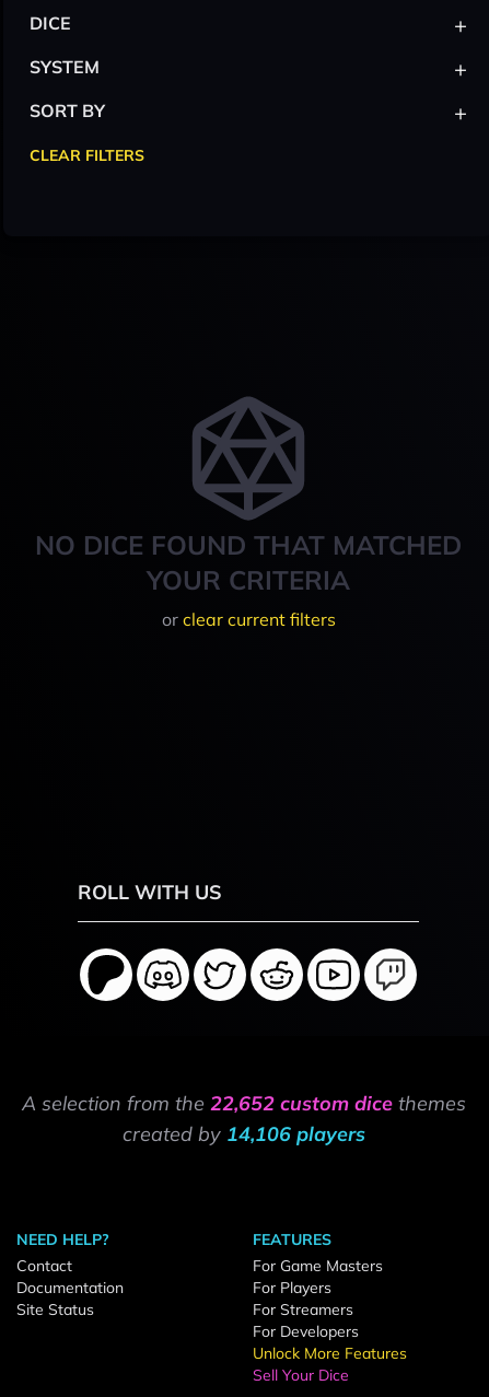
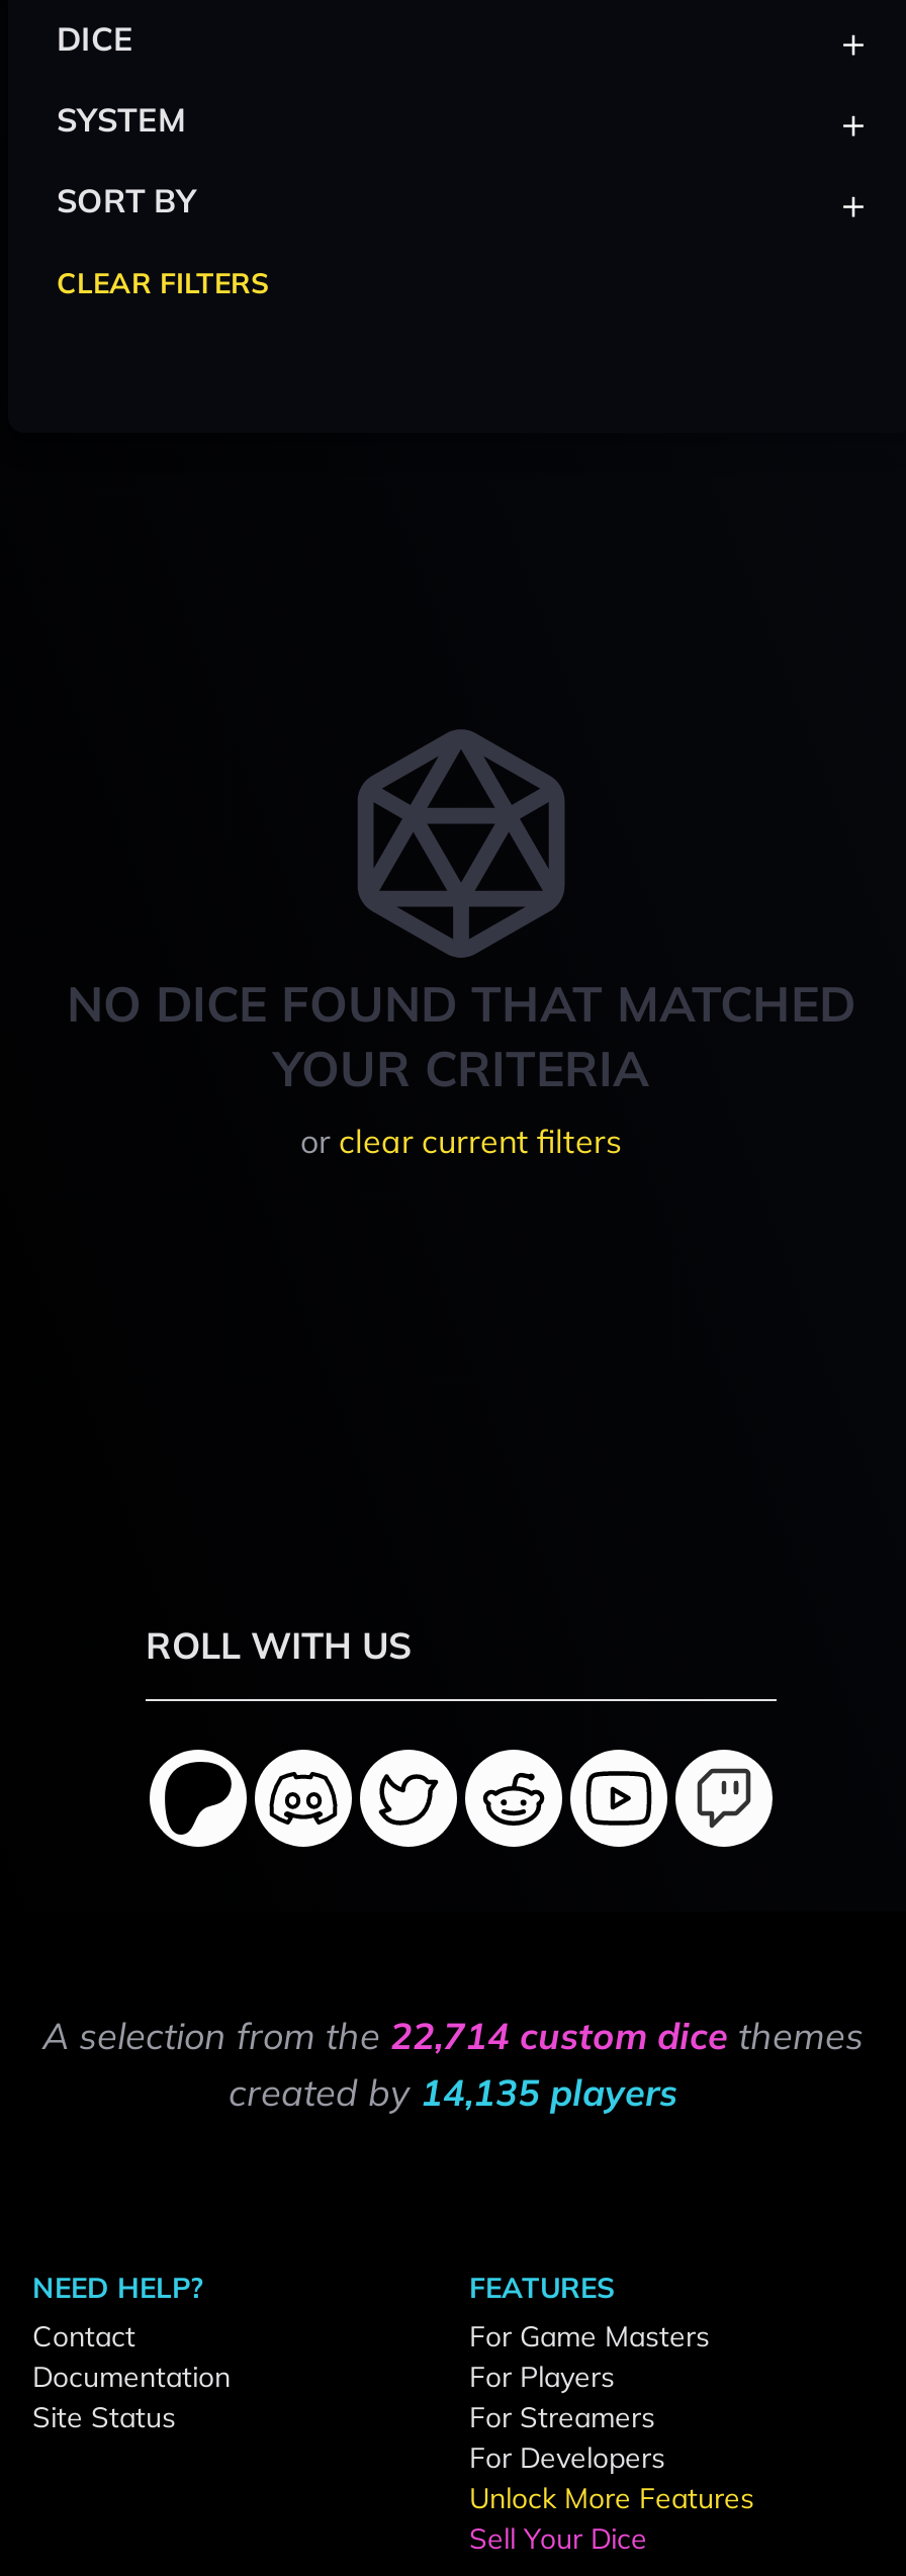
- A selection from the 22,652 custom dice themes
+ A selection from the 22,714 custom dice themes

- created by 14,106 players
+ created by 14,135 players
